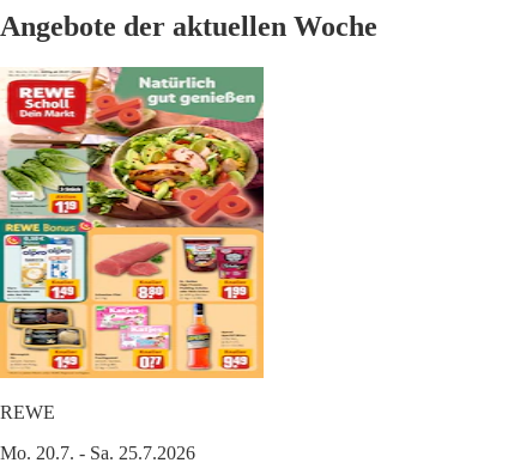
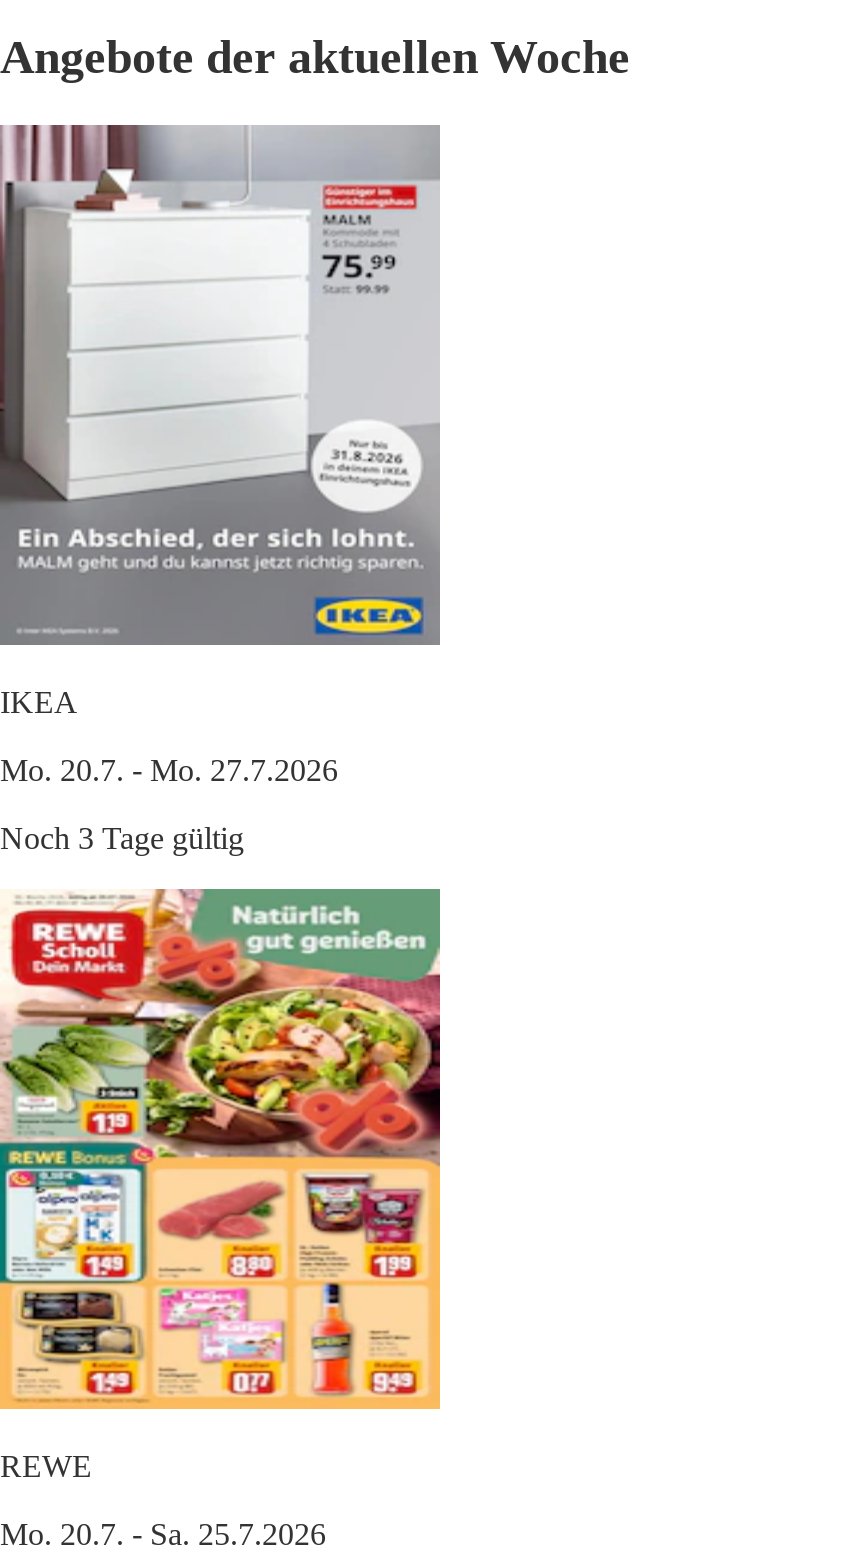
+ [image]
+ IKEA
+ Mo. 20.7. - Mo. 27.7.2026
+ Noch 3 Tage gültig
